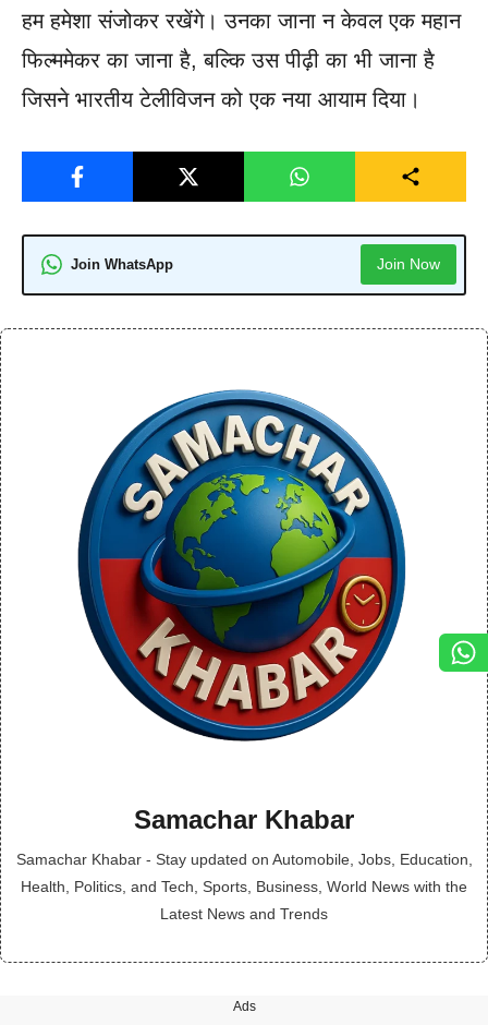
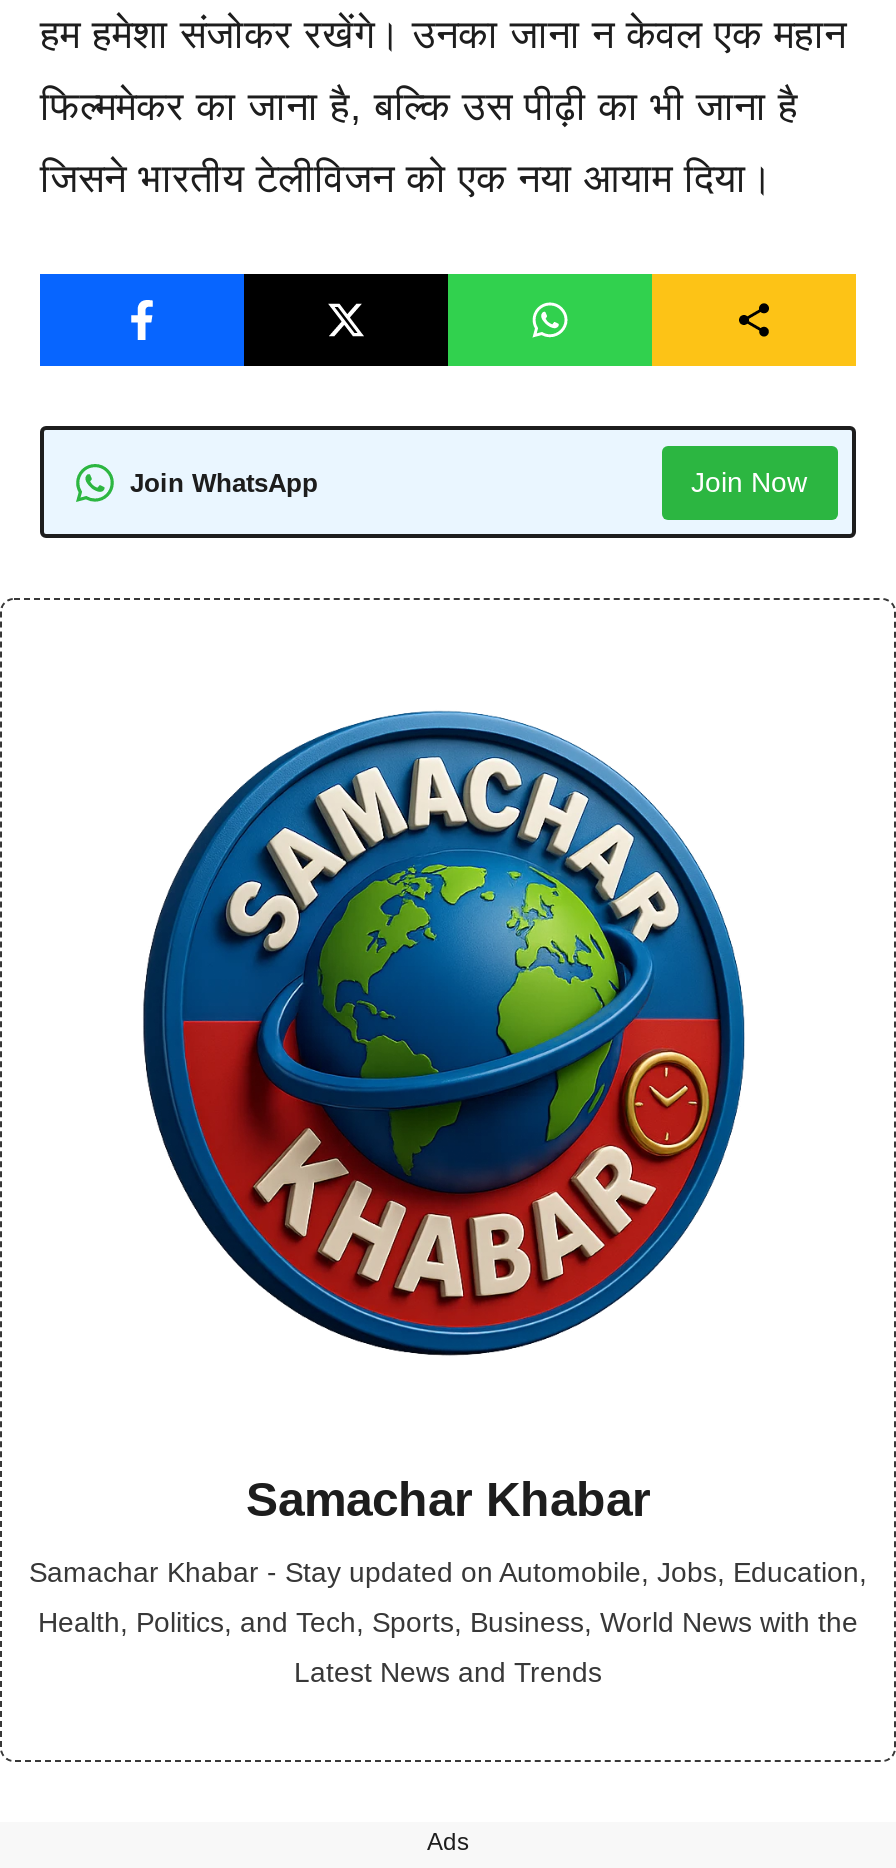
- [image]
